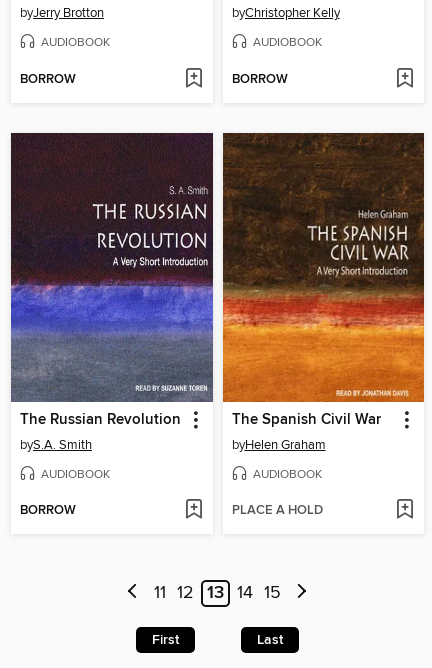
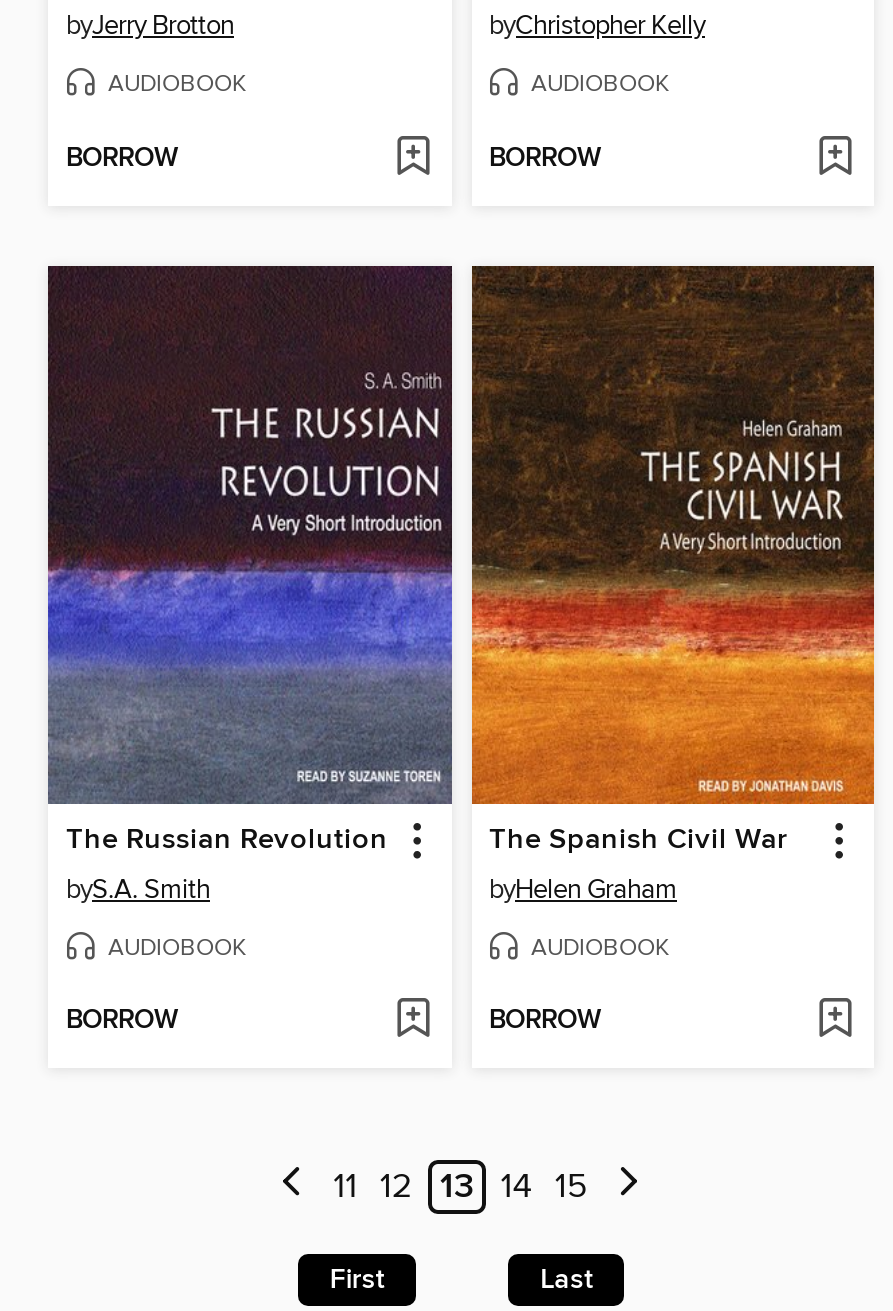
- PLACE A HOLD
+ BORROW
